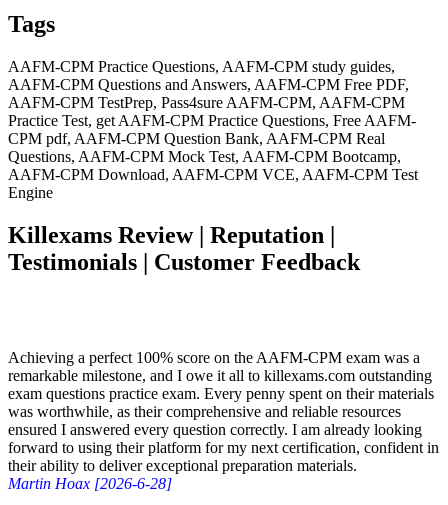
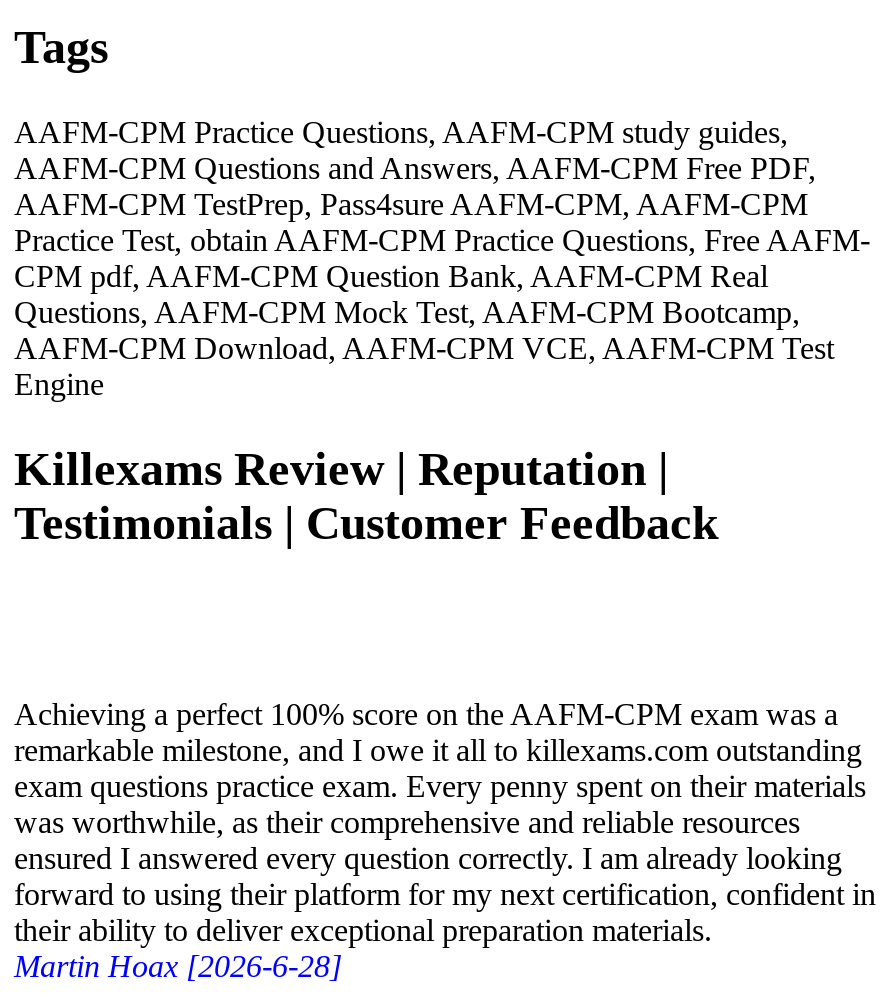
- Practice Test, get AAFM-CPM Practice Questions, Free AAFM-
+ Practice Test, obtain AAFM-CPM Practice Questions, Free AAFM-
